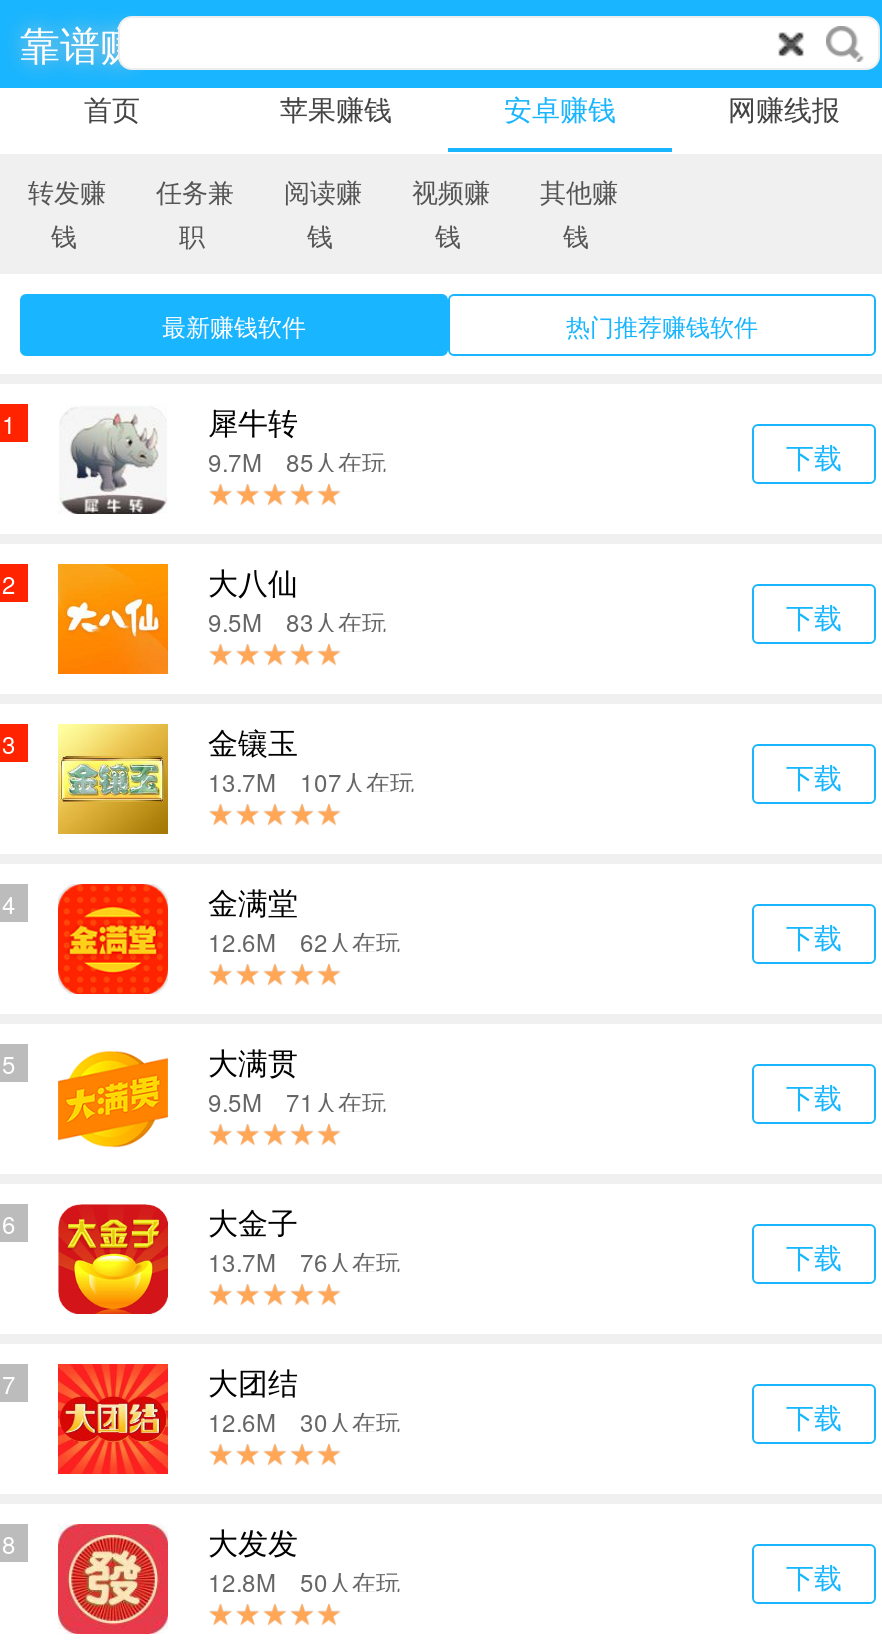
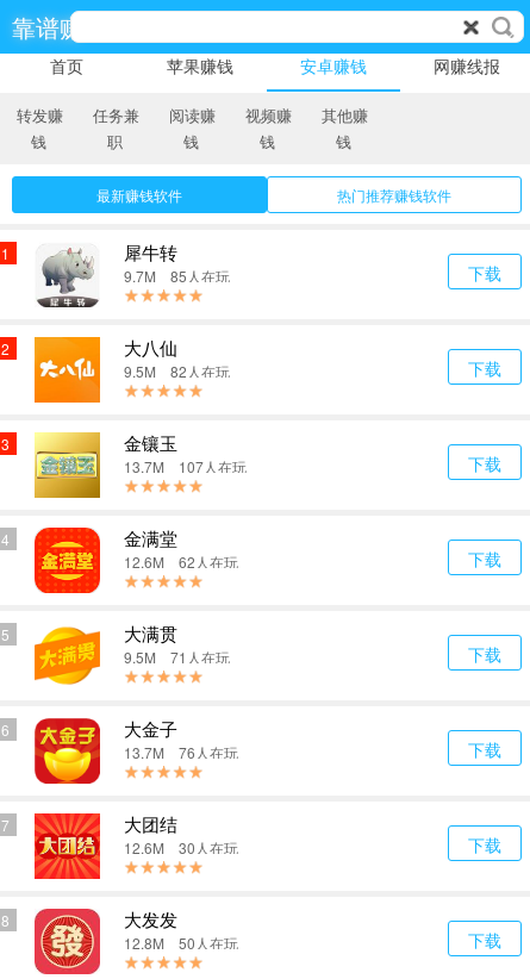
- 9.5M 83人在玩
+ 9.5M 82人在玩
